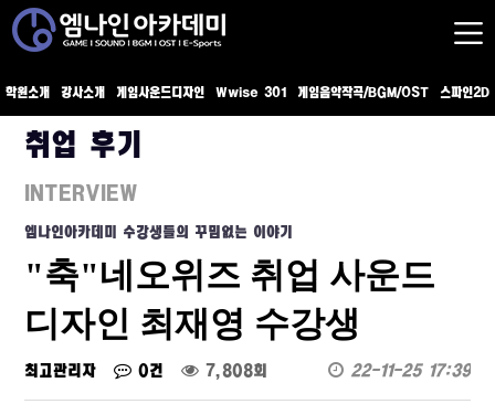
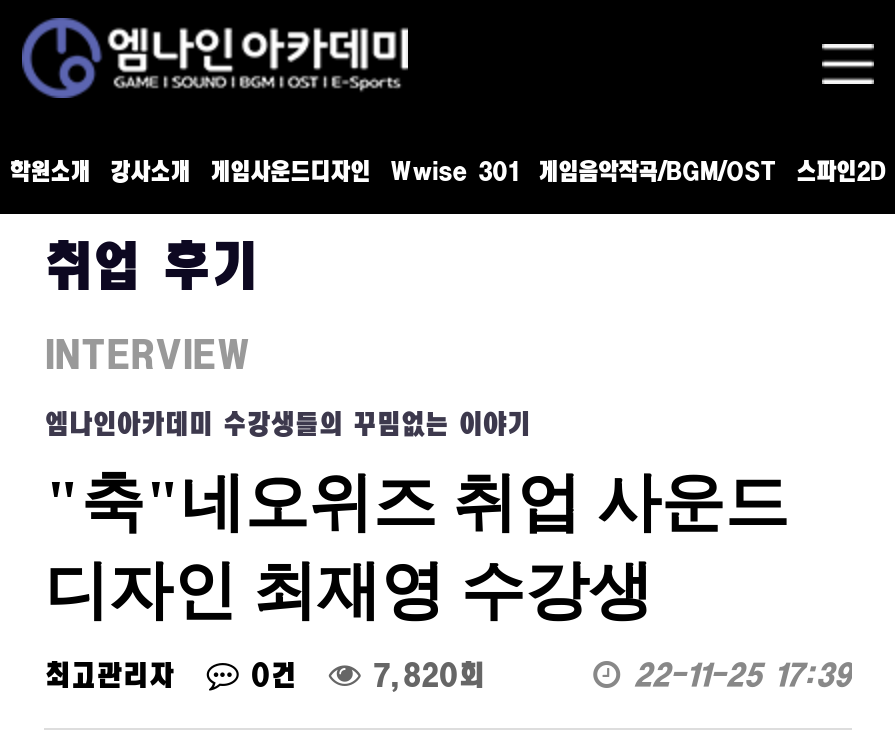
- 최고관리자 0건 7,808회
+ 최고관리자 0건 7,820회
